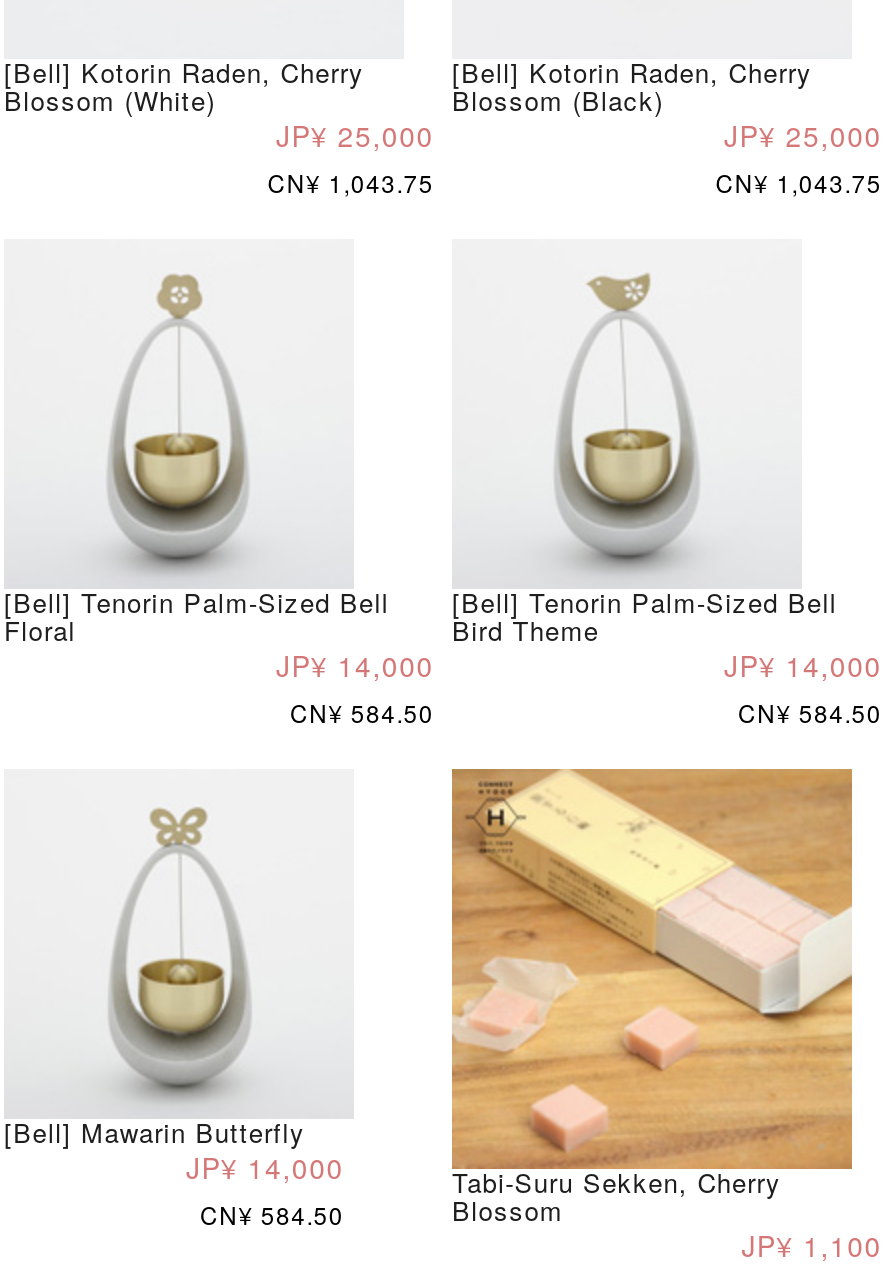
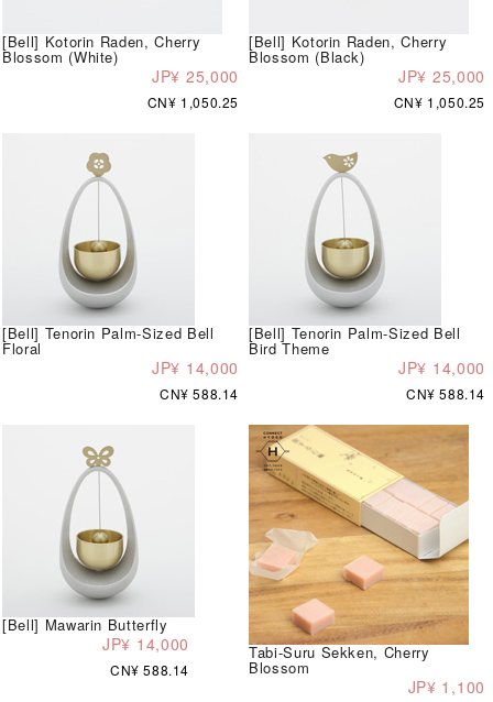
- CN¥ 1,043.75
+ CN¥ 1,050.25

- CN¥ 1,043.75
+ CN¥ 1,050.25

- CN¥ 584.50
+ CN¥ 588.14

- CN¥ 584.50
+ CN¥ 588.14

- CN¥ 584.50
+ CN¥ 588.14
